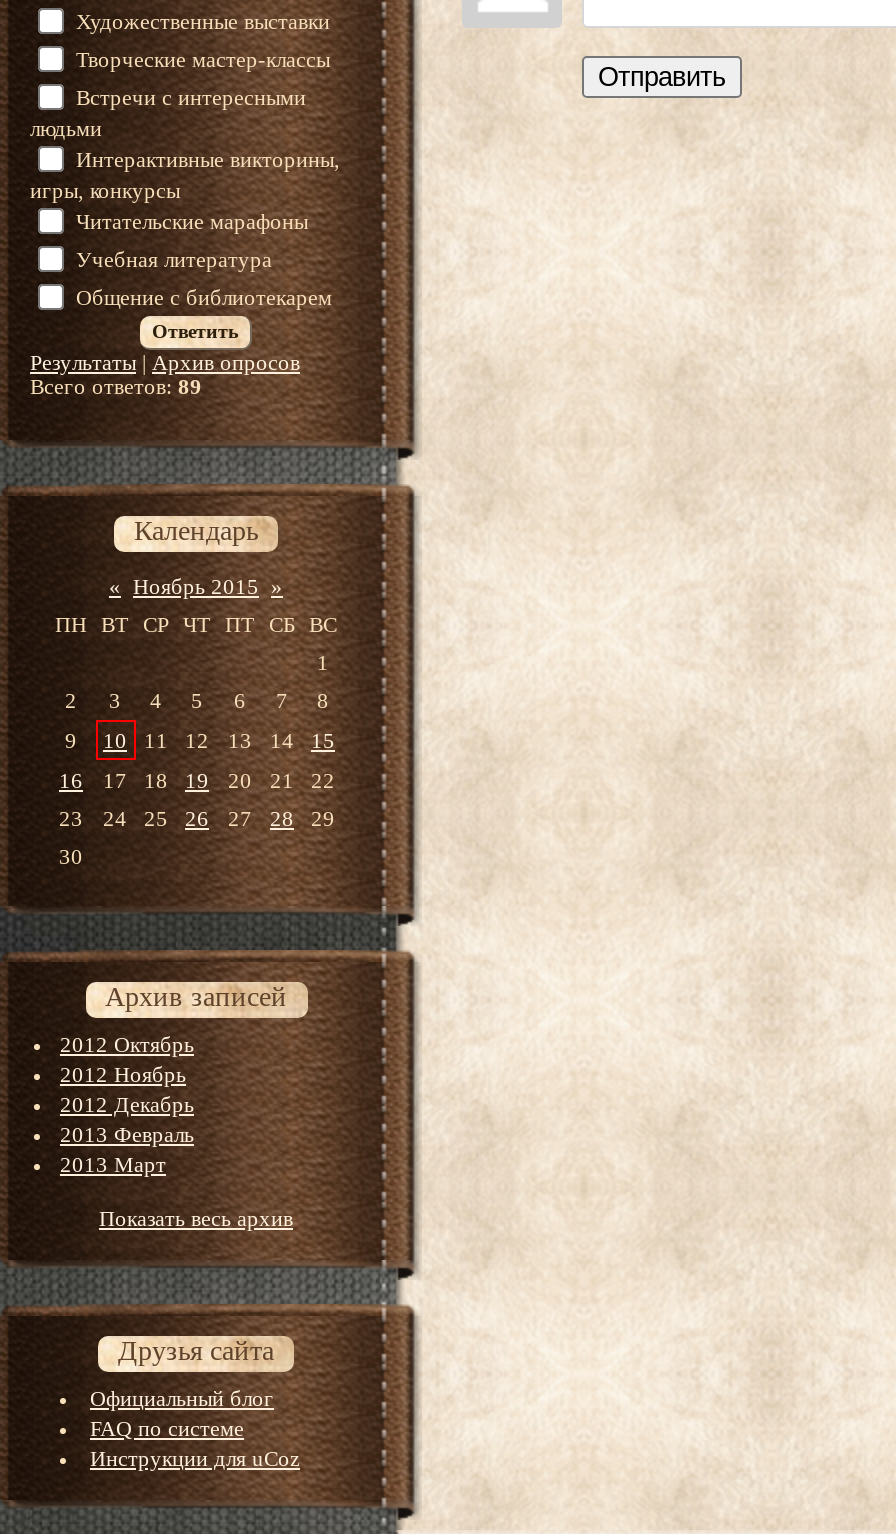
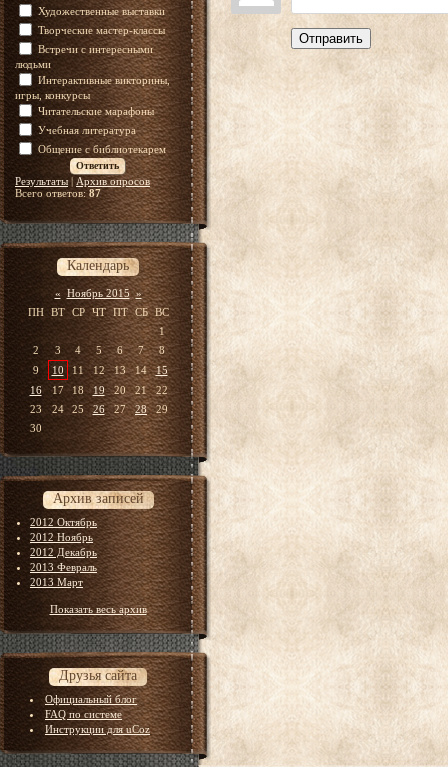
- Всего ответов:89
+ Всего ответов:87
